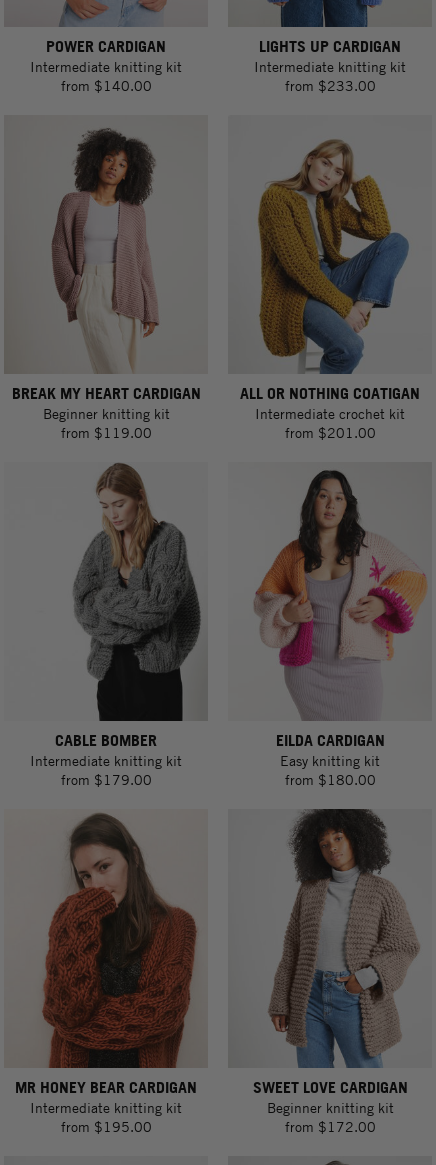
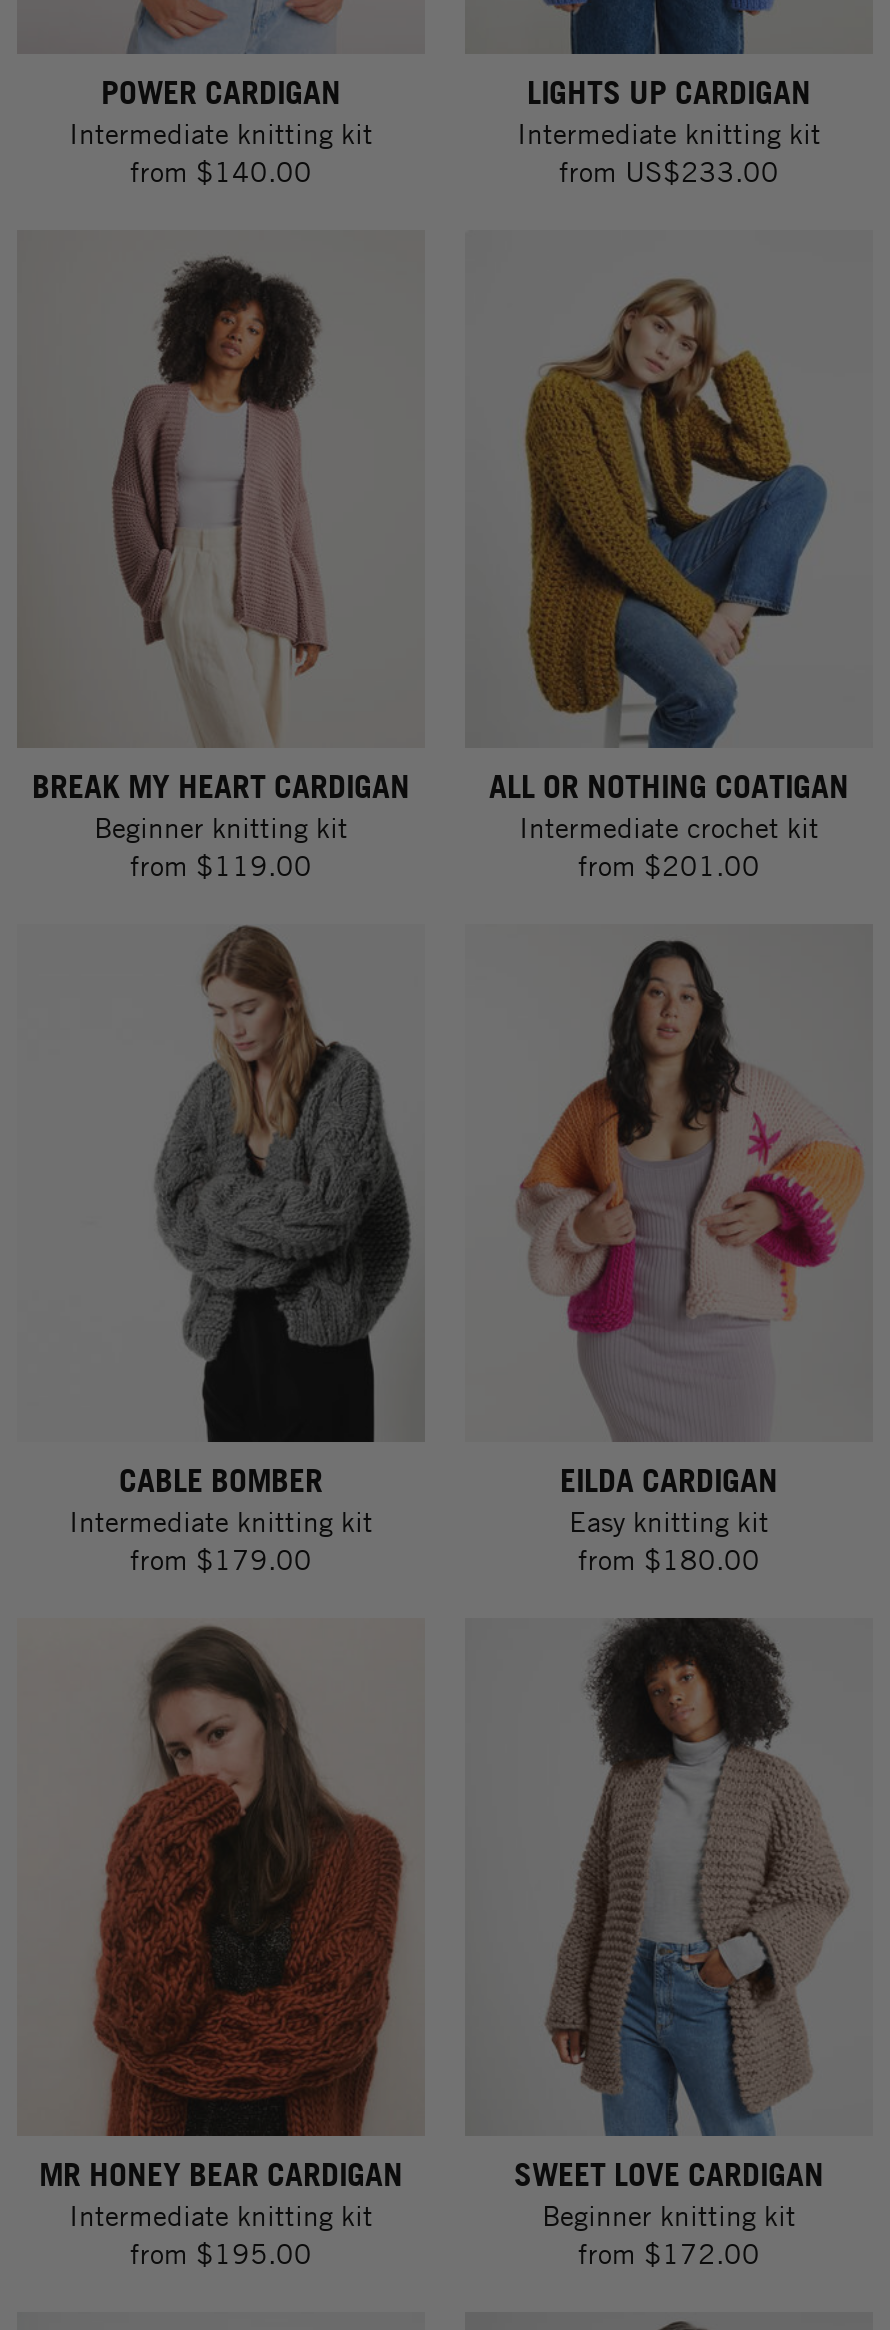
- from $233.00
+ from US$233.00
